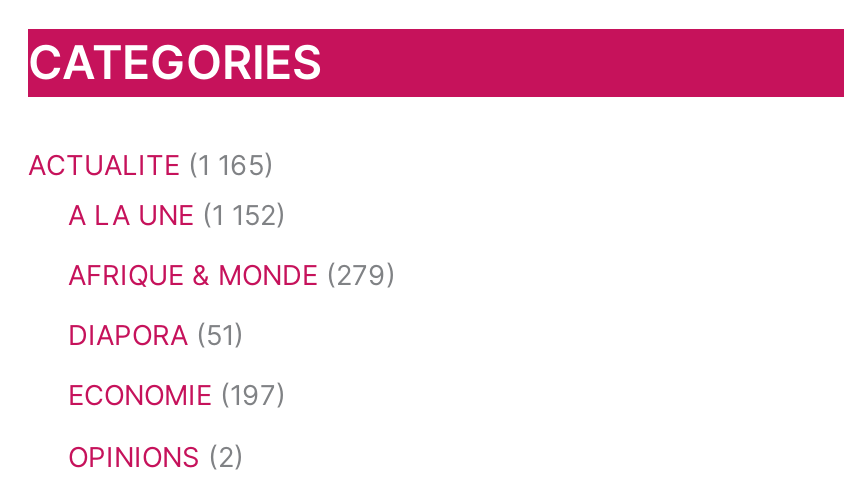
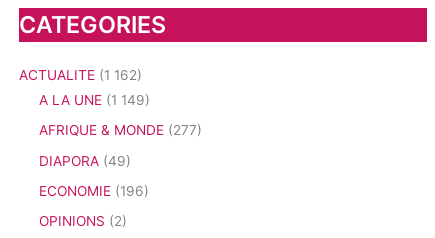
- ACTUALITE (1 165)
+ ACTUALITE (1 162)

- A LA UNE (1 152)
+ A LA UNE (1 149)

- AFRIQUE & MONDE (279)
+ AFRIQUE & MONDE (277)

- DIAPORA (51)
+ DIAPORA (49)

- ECONOMIE (197)
+ ECONOMIE (196)
